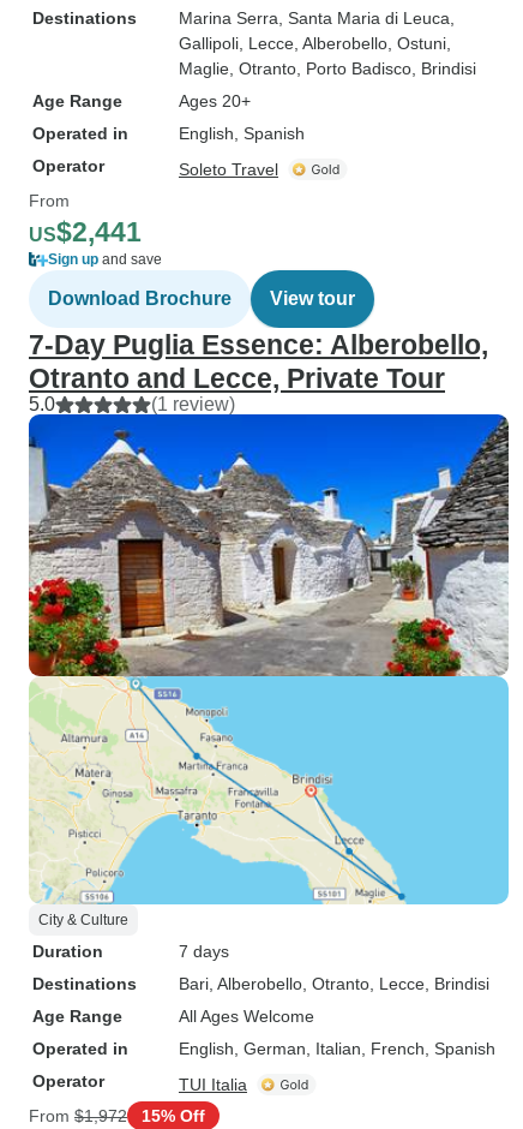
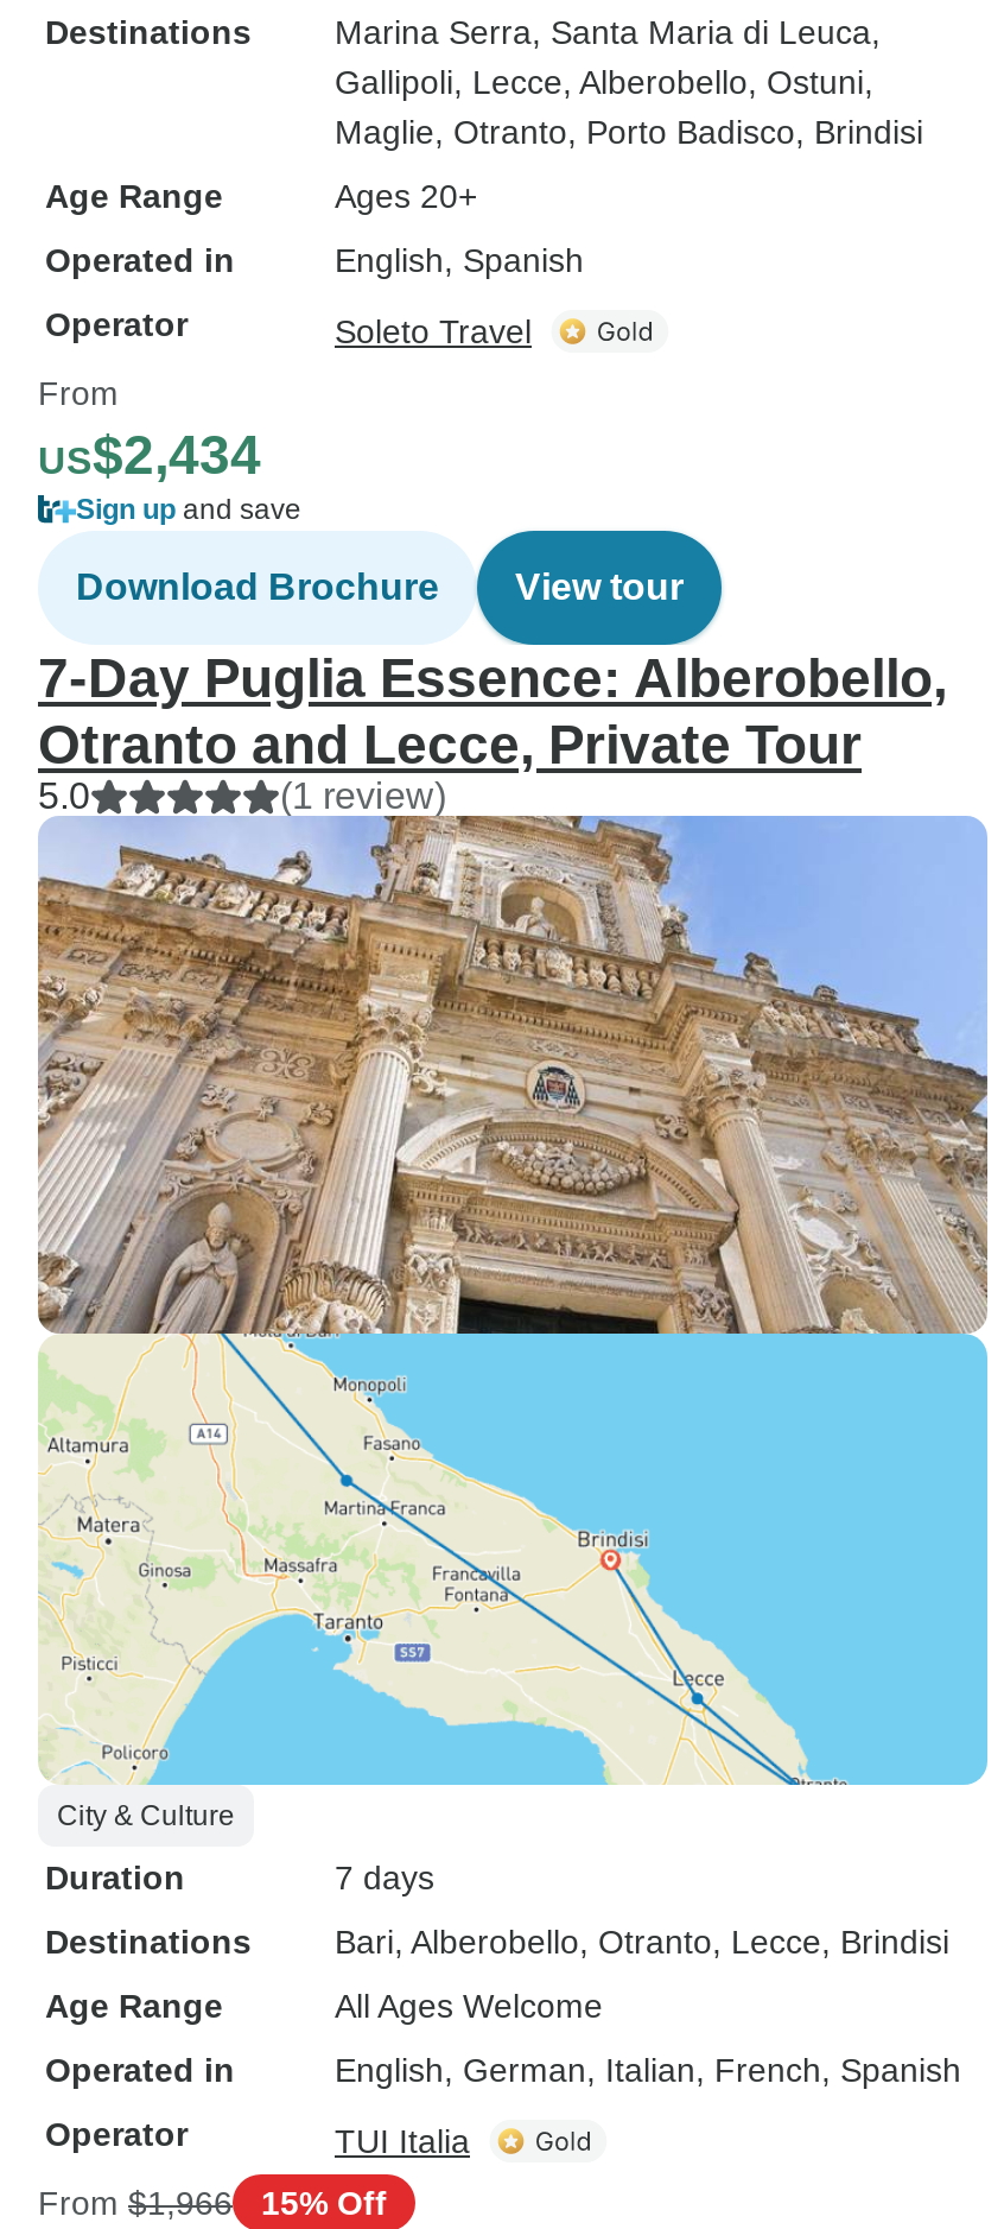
- US$2,441
+ US$2,434

- [image]
+ [image]

- From $1,972 15% Off
+ From $1,966 15% Off
